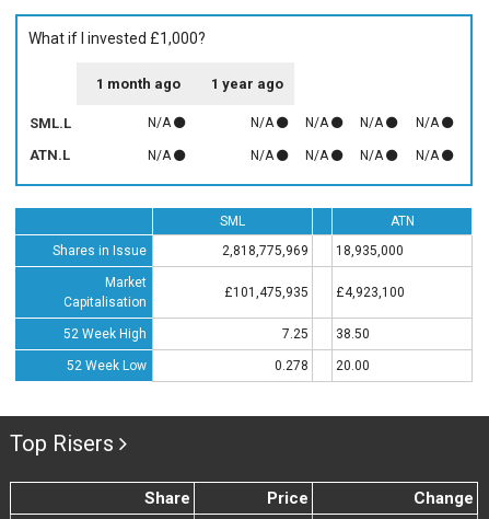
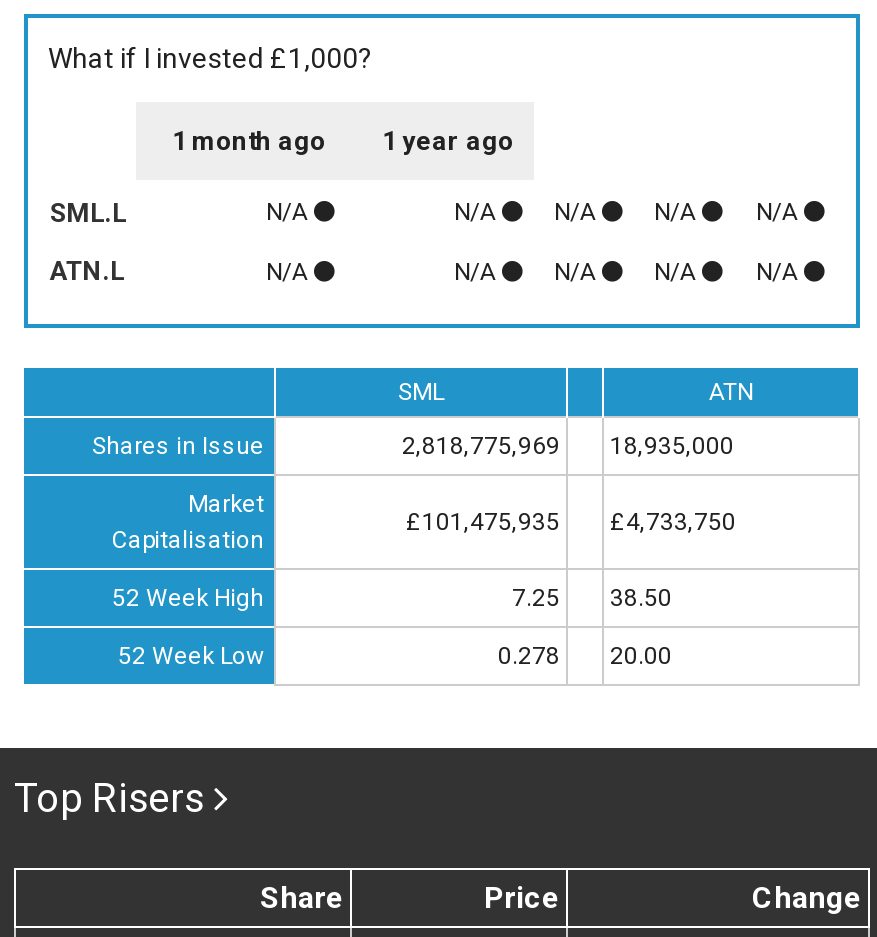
- £101,475,935 £4,923,100
+ £101,475,935 £4,733,750
